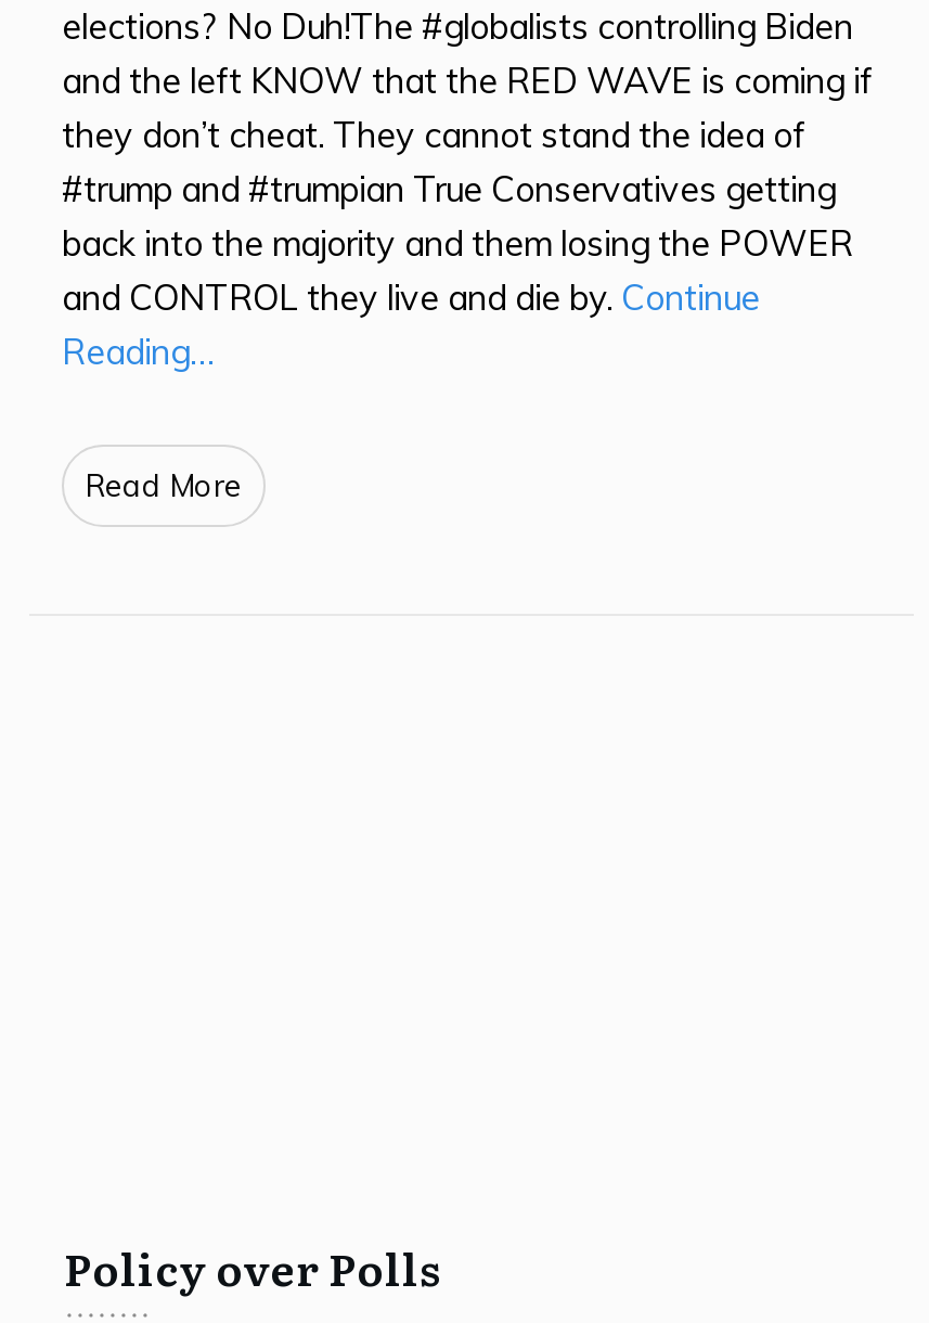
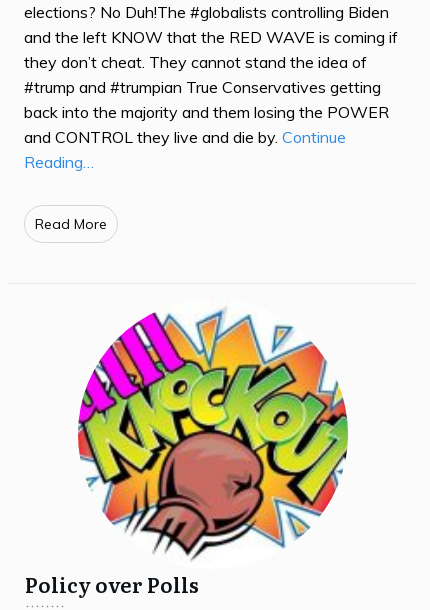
+ [image]
